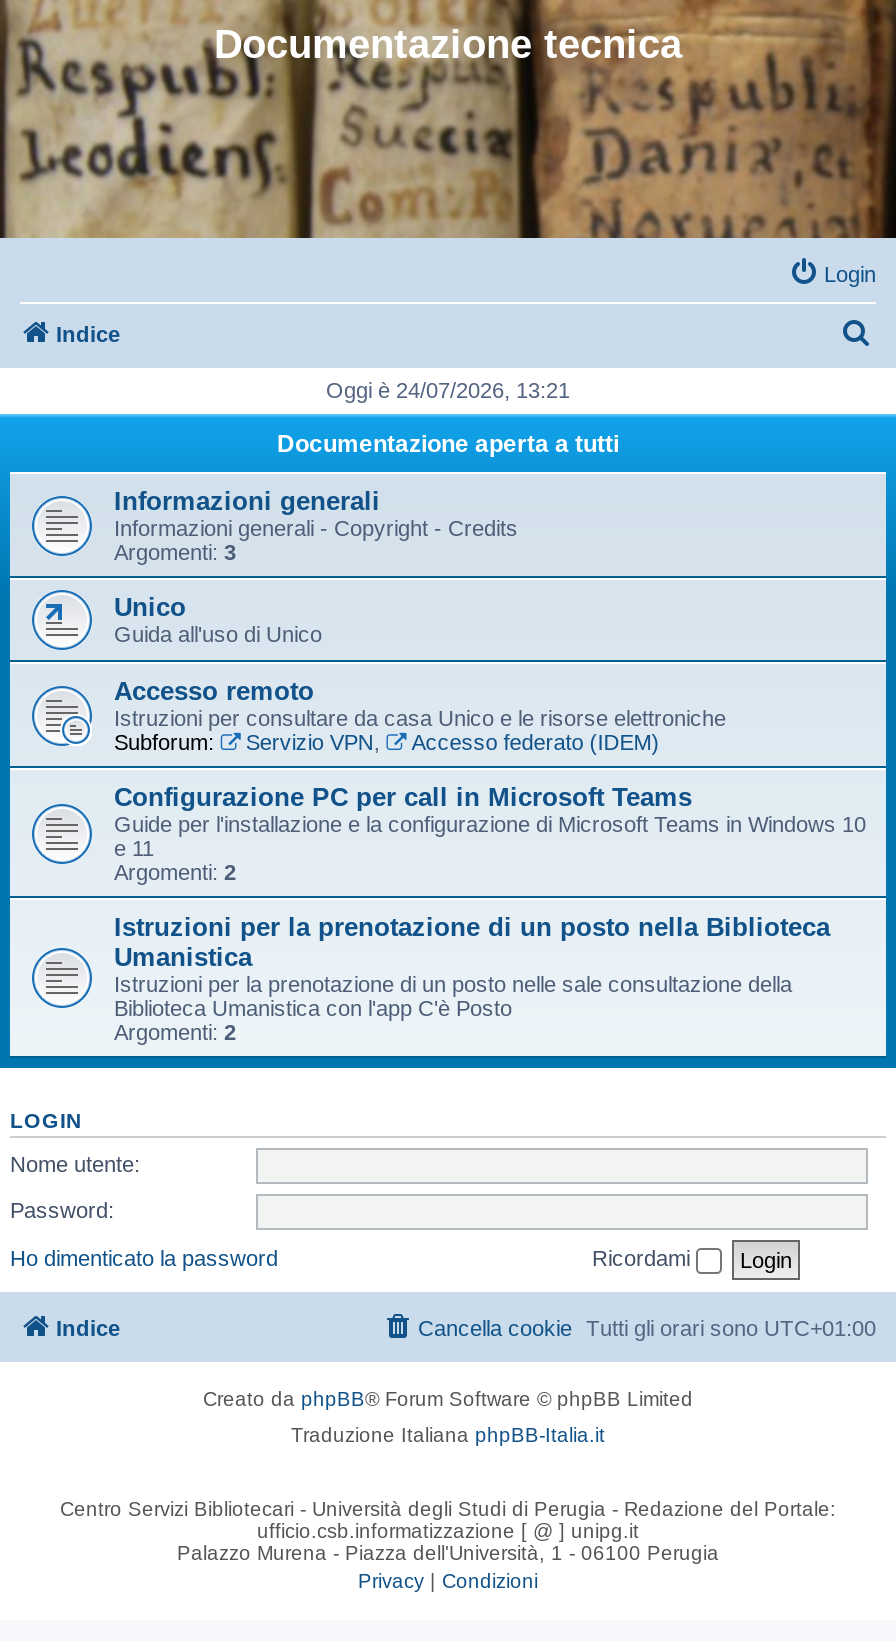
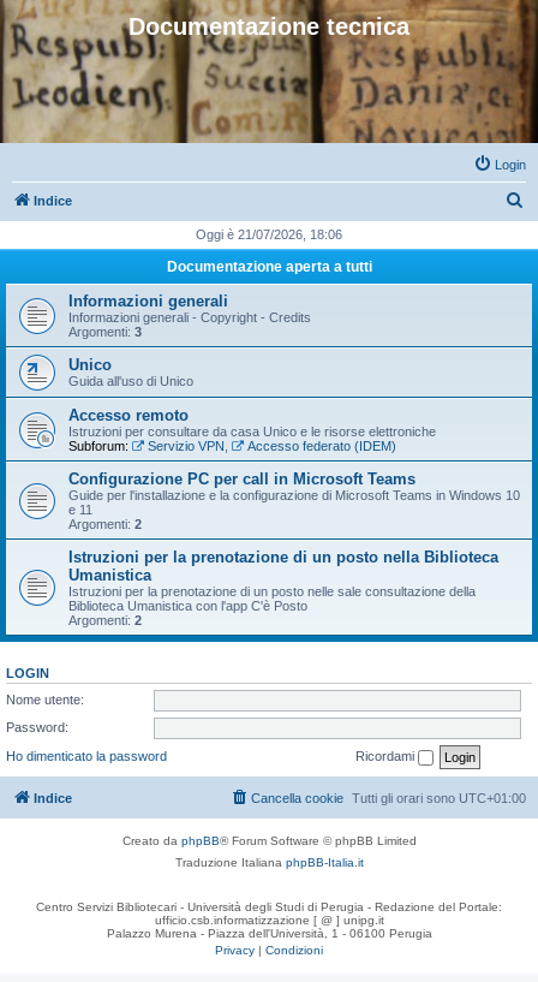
- Oggi è 24/07/2026, 13:21
+ Oggi è 21/07/2026, 18:06
